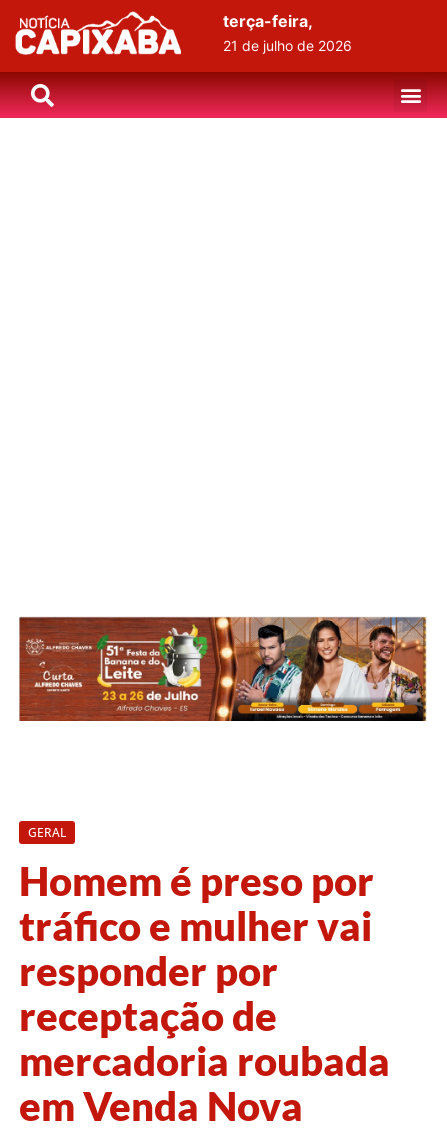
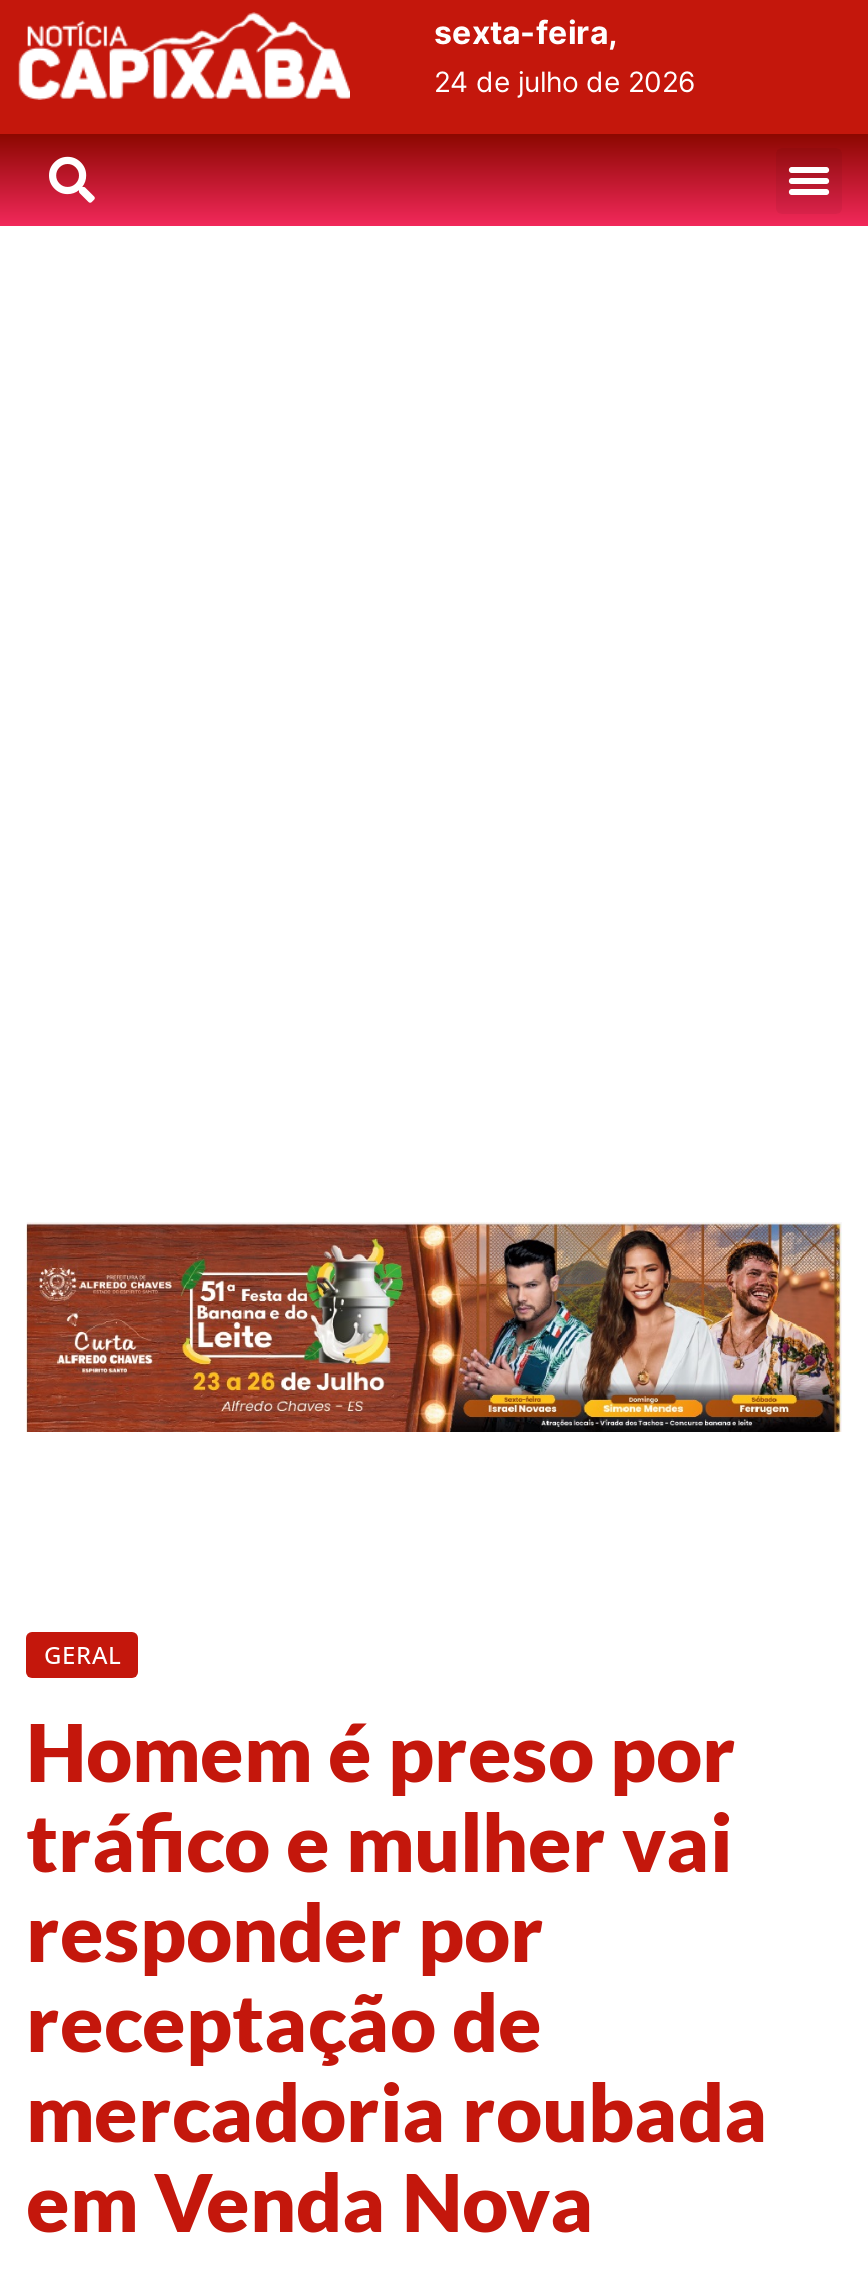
- terça-feira,
- 21 de julho de 2026
+ sexta-feira,
+ 24 de julho de 2026
